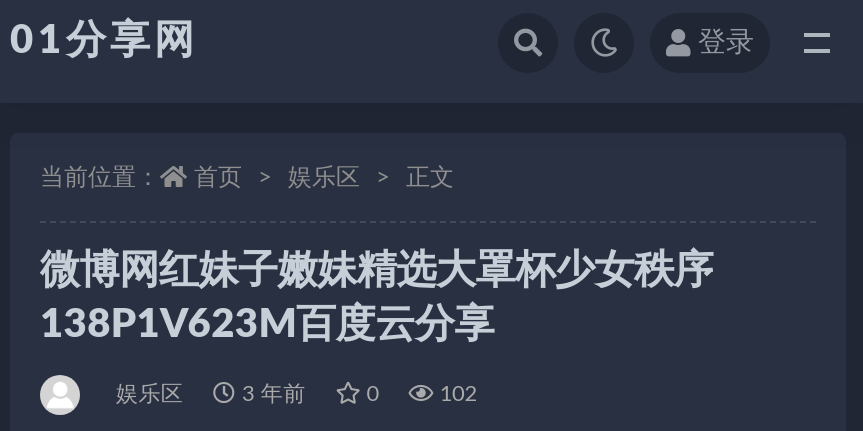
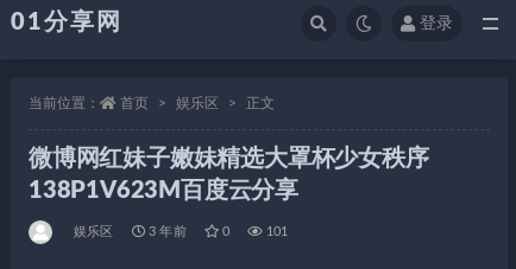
- 102
+ 101
